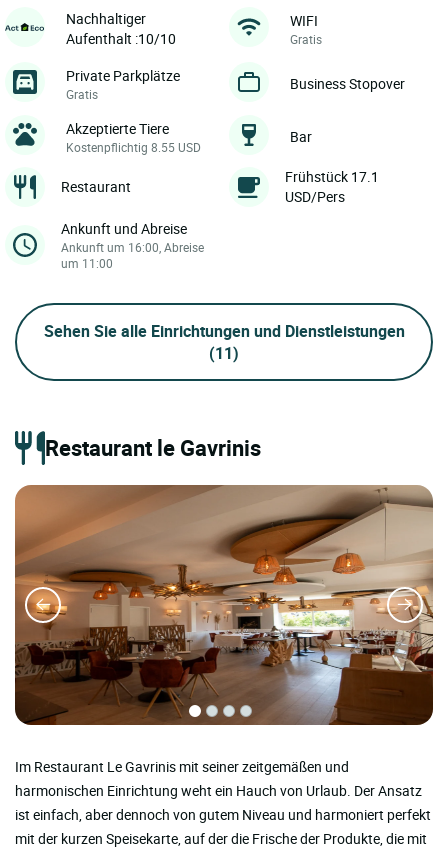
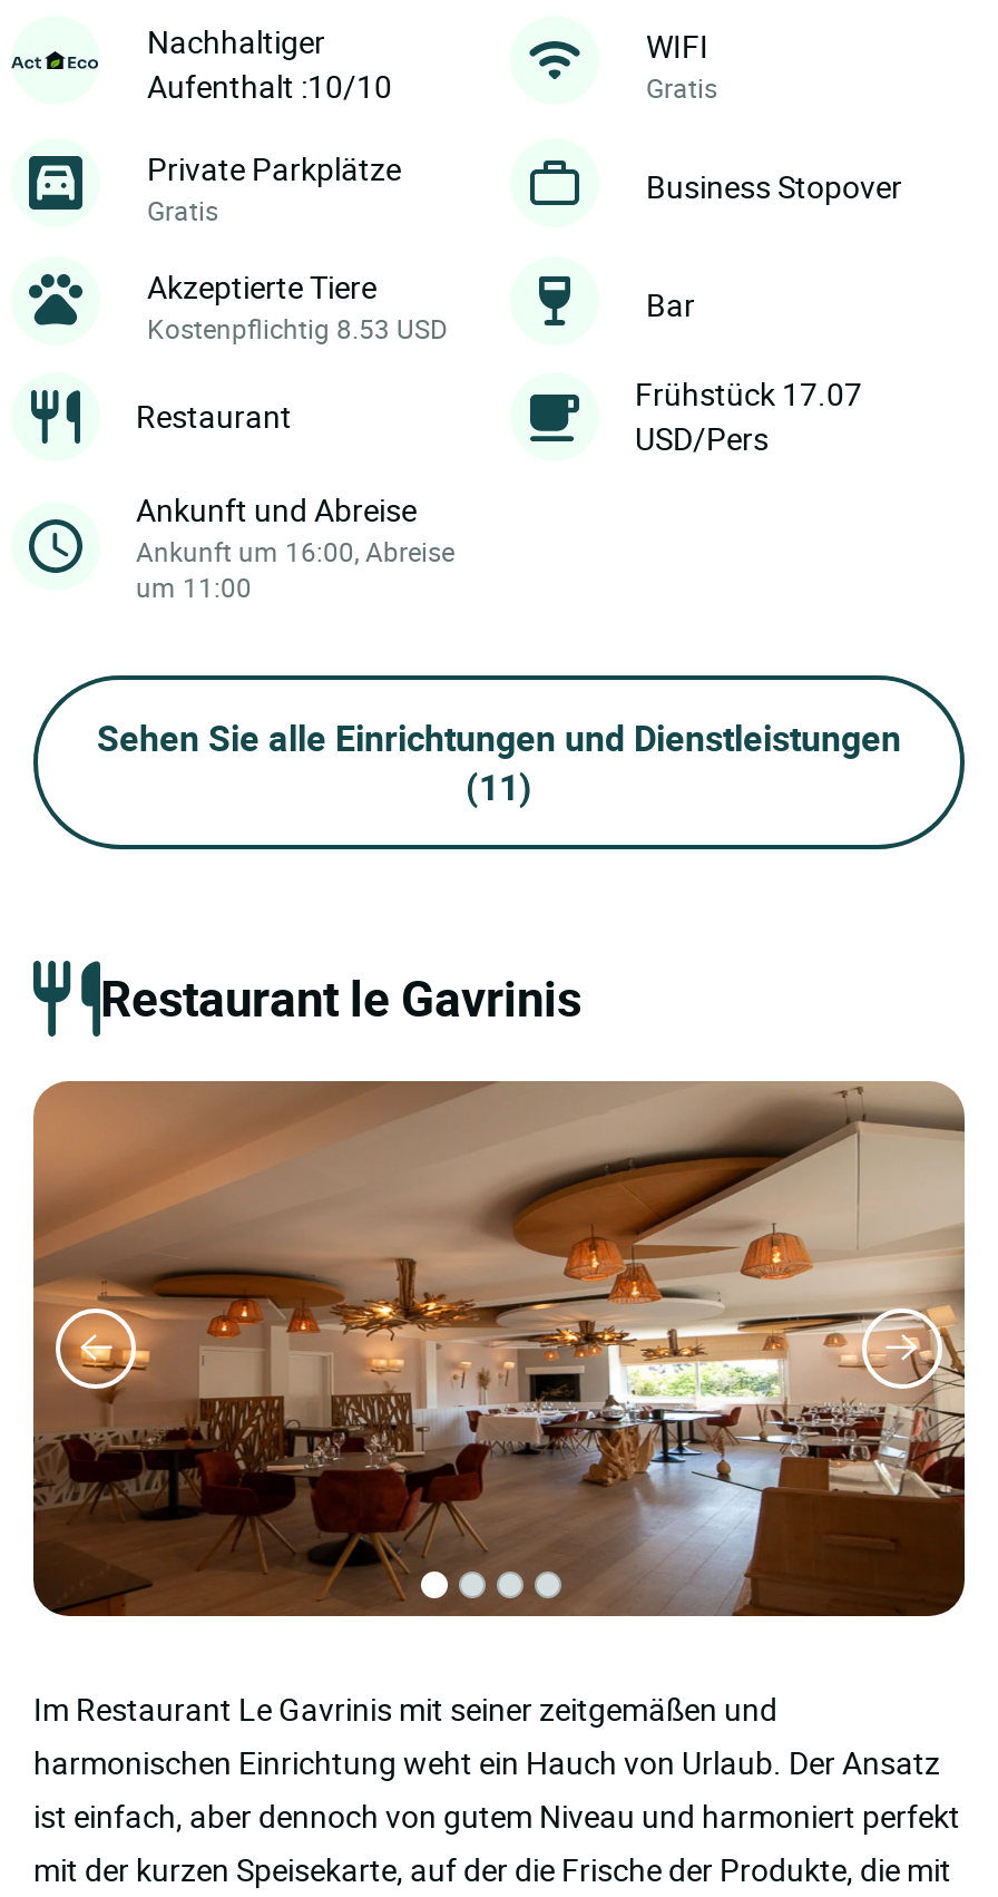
- Kostenpflichtig 8.55 USD
+ Kostenpflichtig 8.53 USD

- Frühstück 17.1
+ Frühstück 17.07
